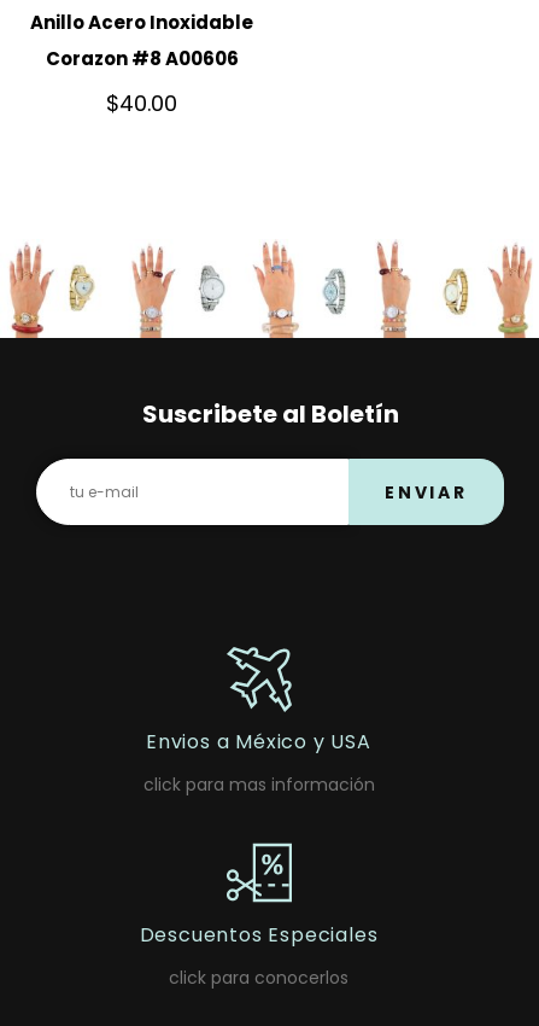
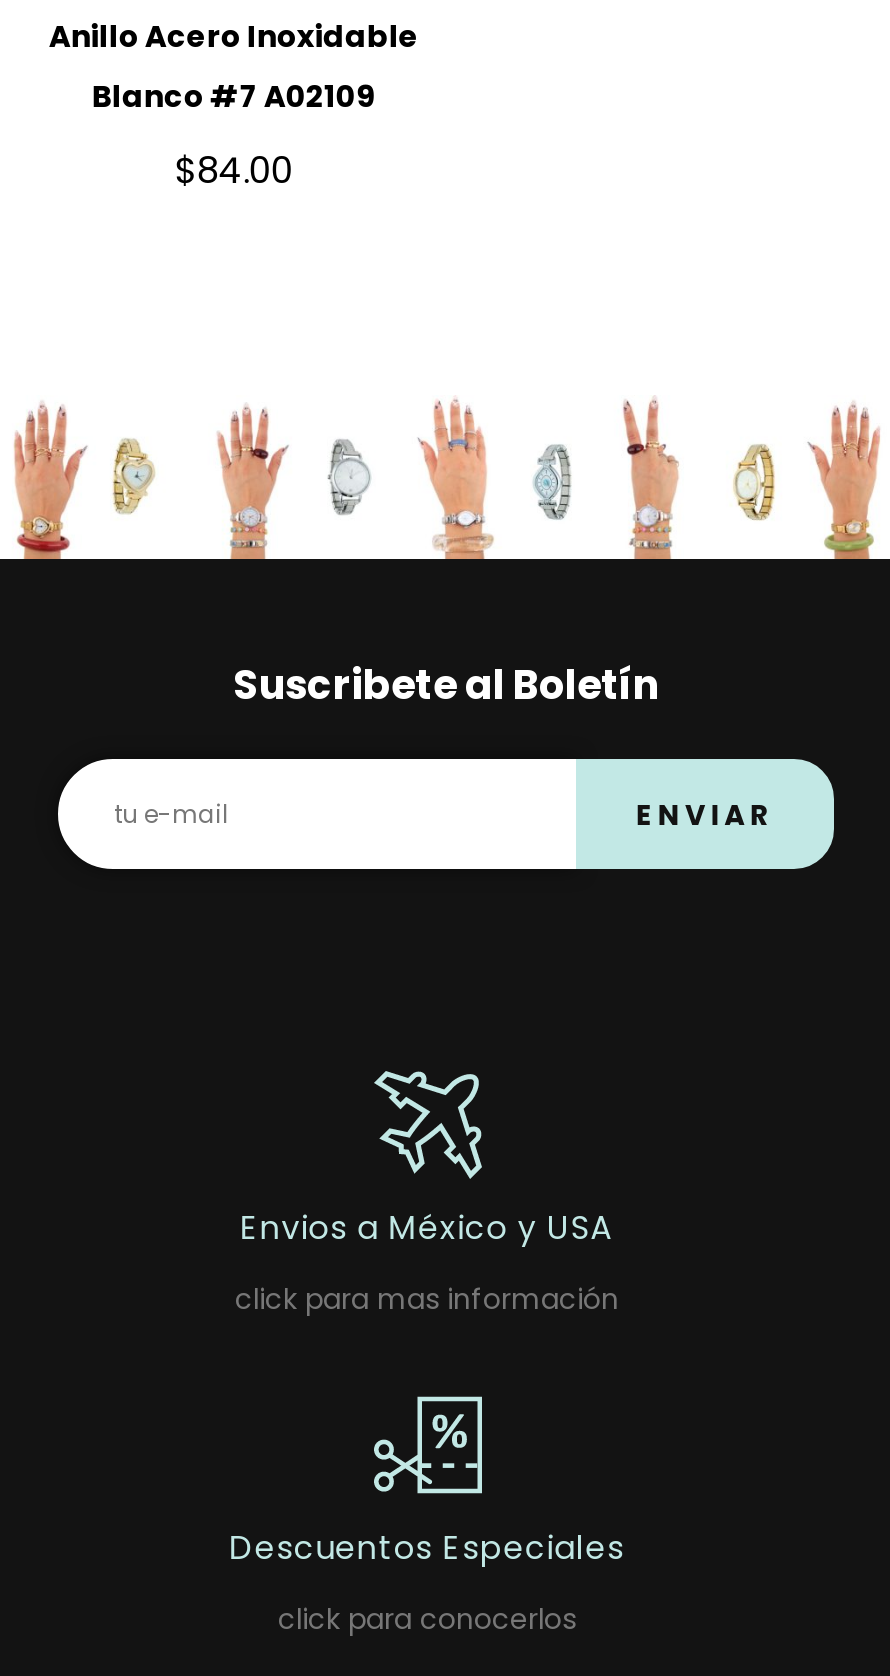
- Corazon #8 A00606
+ Blanco #7 A02109

- $40.00
+ $84.00
